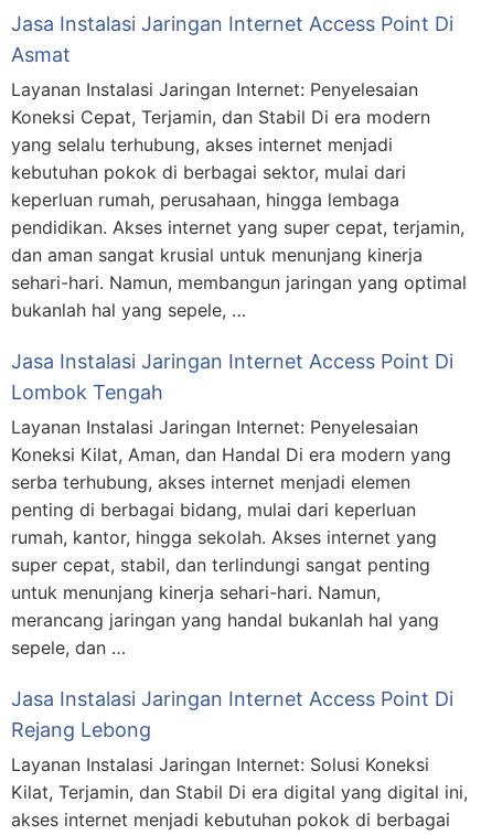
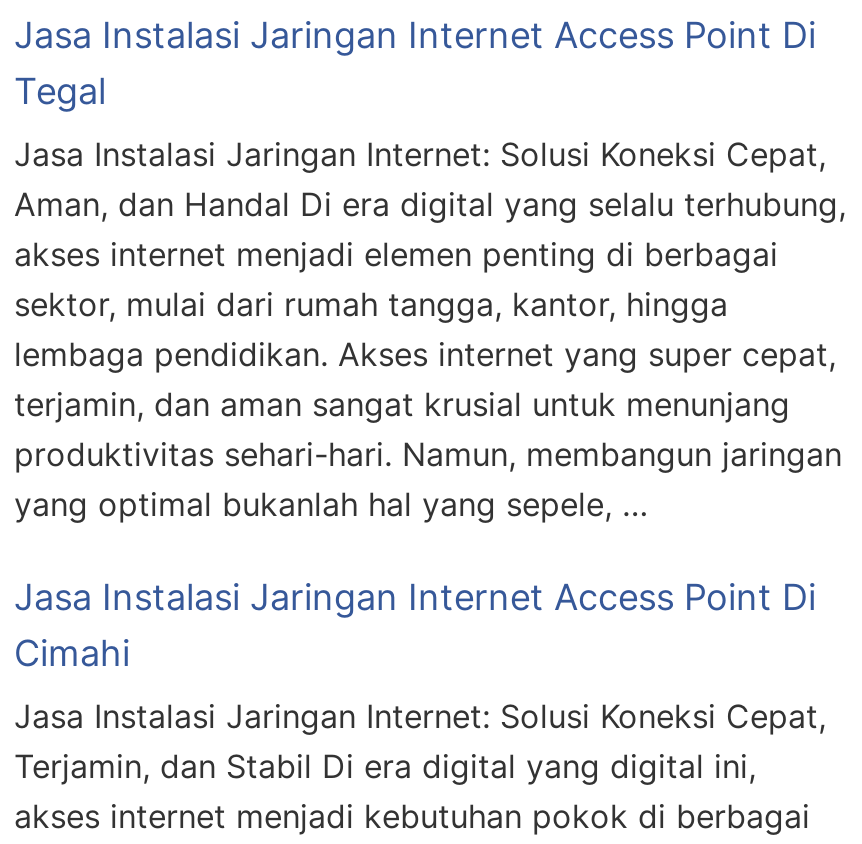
- Asmat
+ Tegal

- Layanan Instalasi Jaringan Internet: Penyelesaian
- Koneksi Cepat, Terjamin, dan Stabil Di era modern
- yang selalu terhubung, akses internet menjadi
- kebutuhan pokok di berbagai sektor, mulai dari
- keperluan rumah, perusahaan, hingga lembaga
- pendidikan. Akses internet yang super cepat, terjamin,
- dan aman sangat krusial untuk menunjang kinerja
- sehari-hari. Namun, membangun jaringan yang optimal
- bukanlah hal yang sepele, …
+ Jasa Instalasi Jaringan Internet: Solusi Koneksi Cepat,
+ Aman, dan Handal Di era digital yang selalu terhubung,
+ akses internet menjadi elemen penting di berbagai
+ sektor, mulai dari rumah tangga, kantor, hingga
+ lembaga pendidikan. Akses internet yang super cepat,
+ terjamin, dan aman sangat krusial untuk menunjang
+ produktivitas sehari-hari. Namun, membangun jaringan
+ yang optimal bukanlah hal yang sepele, …

- Lombok Tengah
- Layanan Instalasi Jaringan Internet: Penyelesaian
- Koneksi Kilat, Aman, dan Handal Di era modern yang
- serba terhubung, akses internet menjadi elemen
- penting di berbagai bidang, mulai dari keperluan
- rumah, kantor, hingga sekolah. Akses internet yang
- super cepat, stabil, dan terlindungi sangat penting
- untuk menunjang kinerja sehari-hari. Namun,
- merancang jaringan yang handal bukanlah hal yang
- sepele, dan …
- Jasa Instalasi Jaringan Internet Access Point Di
- Rejang Lebong
- Layanan Instalasi Jaringan Internet: Solusi Koneksi
- Kilat, Terjamin, dan Stabil Di era digital yang digital ini,
+ Cimahi
+ Jasa Instalasi Jaringan Internet: Solusi Koneksi Cepat,
+ Terjamin, dan Stabil Di era digital yang digital ini,
